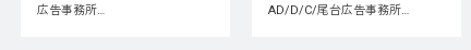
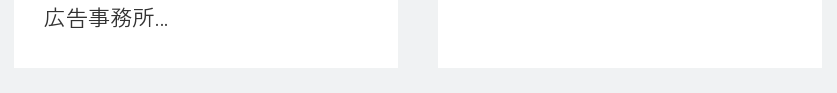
- AD/D/C/尾台広告事務所…
